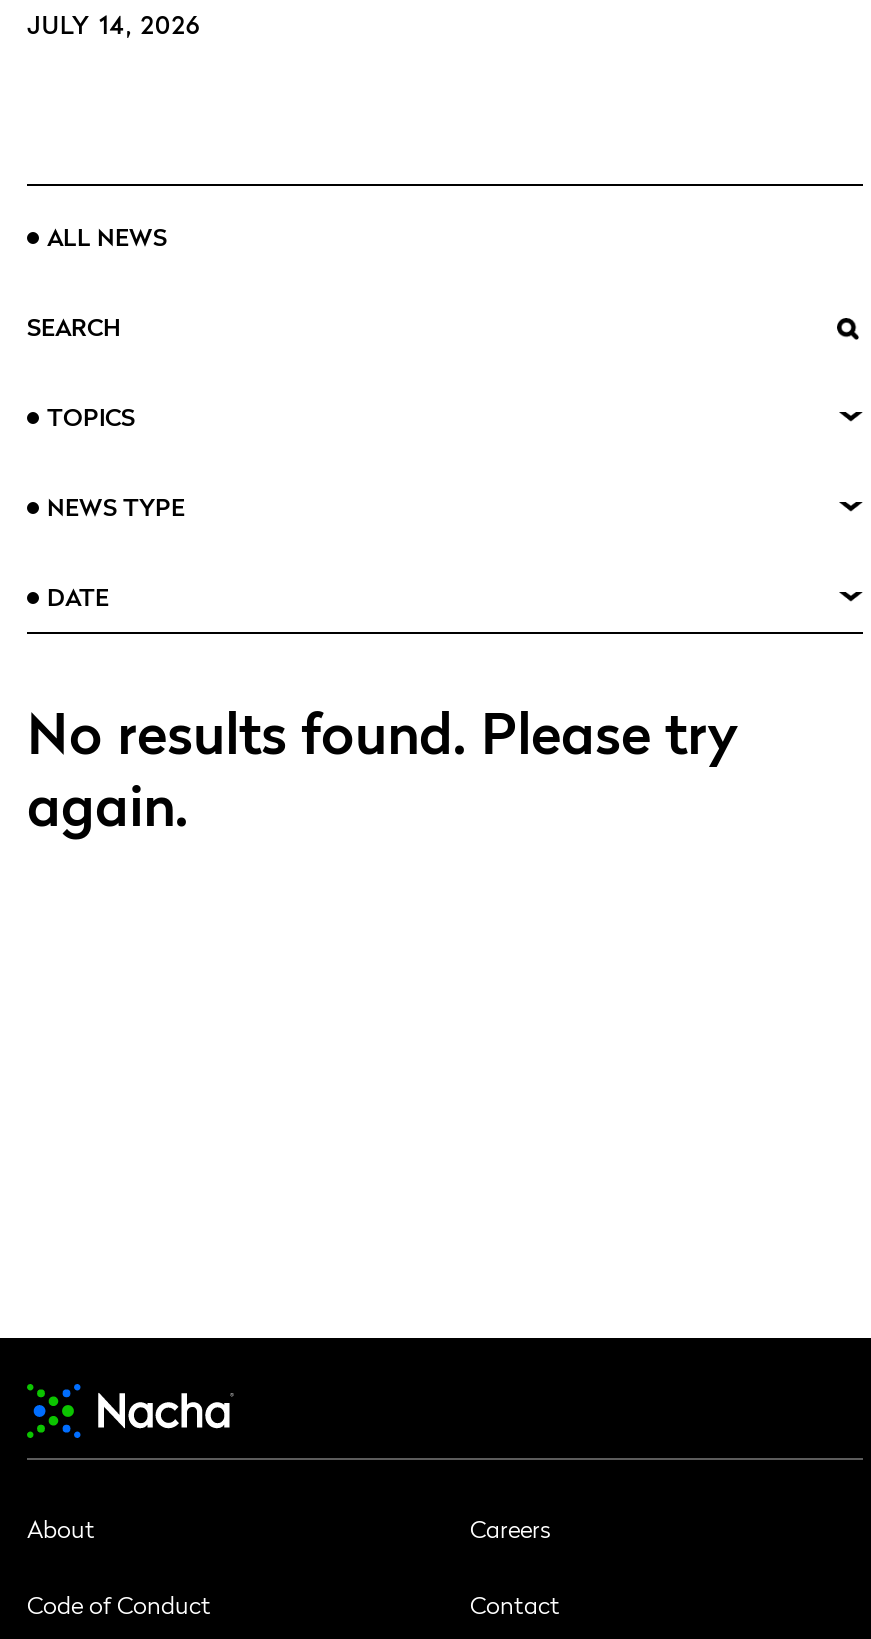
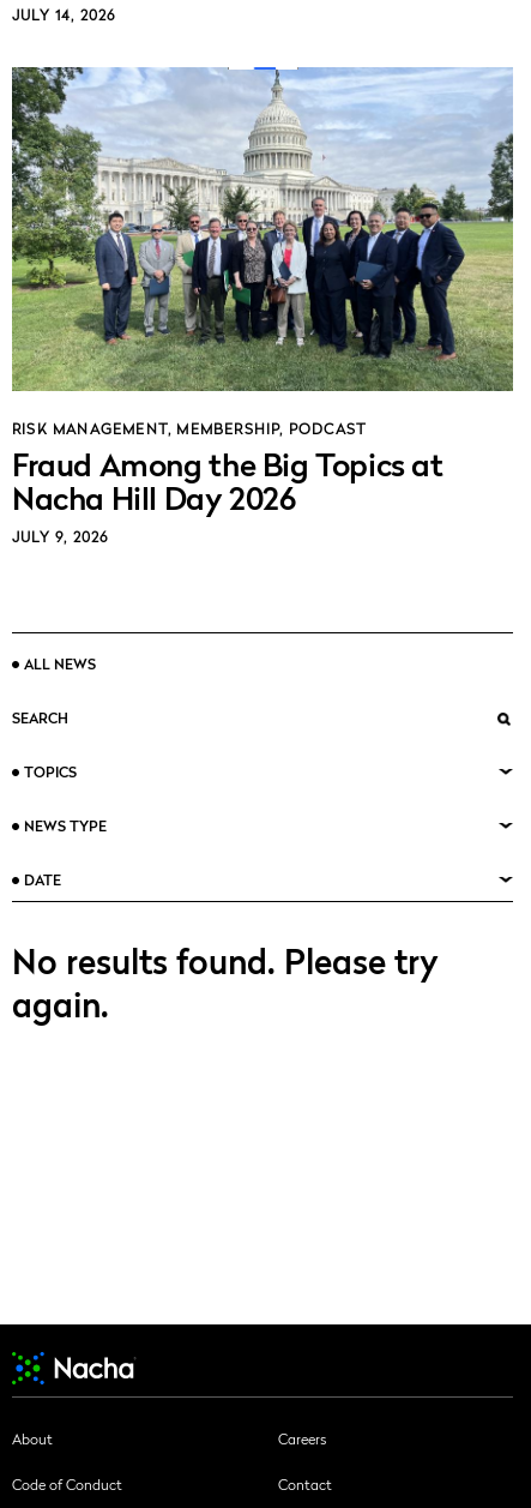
+ [image]
+ RISK MANAGEMENT MEMBERSHIP PODCAST
+ Fraud Among the Big Topics at
+ Nacha Hill Day 2026
+ JULY 9, 2026
